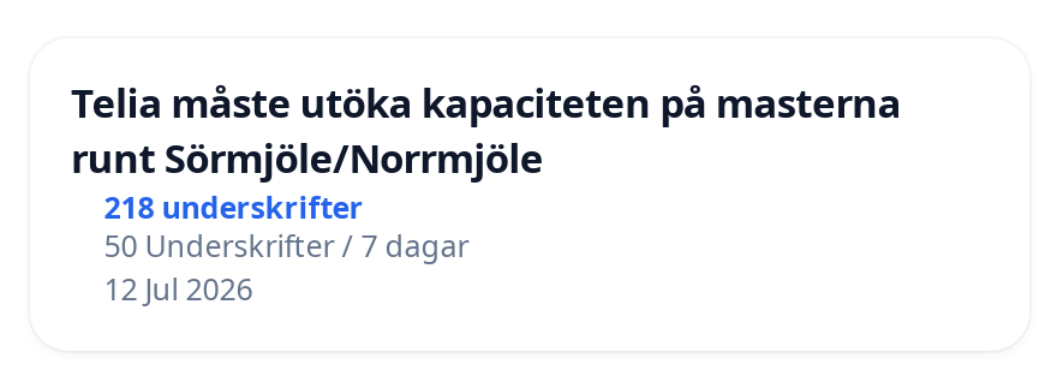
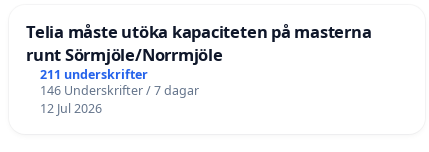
- 218 underskrifter
+ 211 underskrifter

- 50 Underskrifter / 7 dagar
+ 146 Underskrifter / 7 dagar
